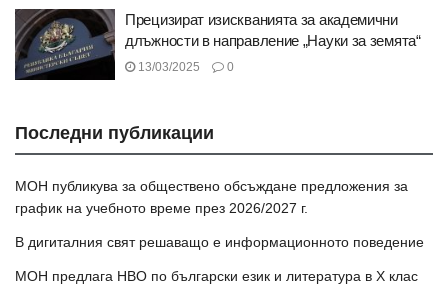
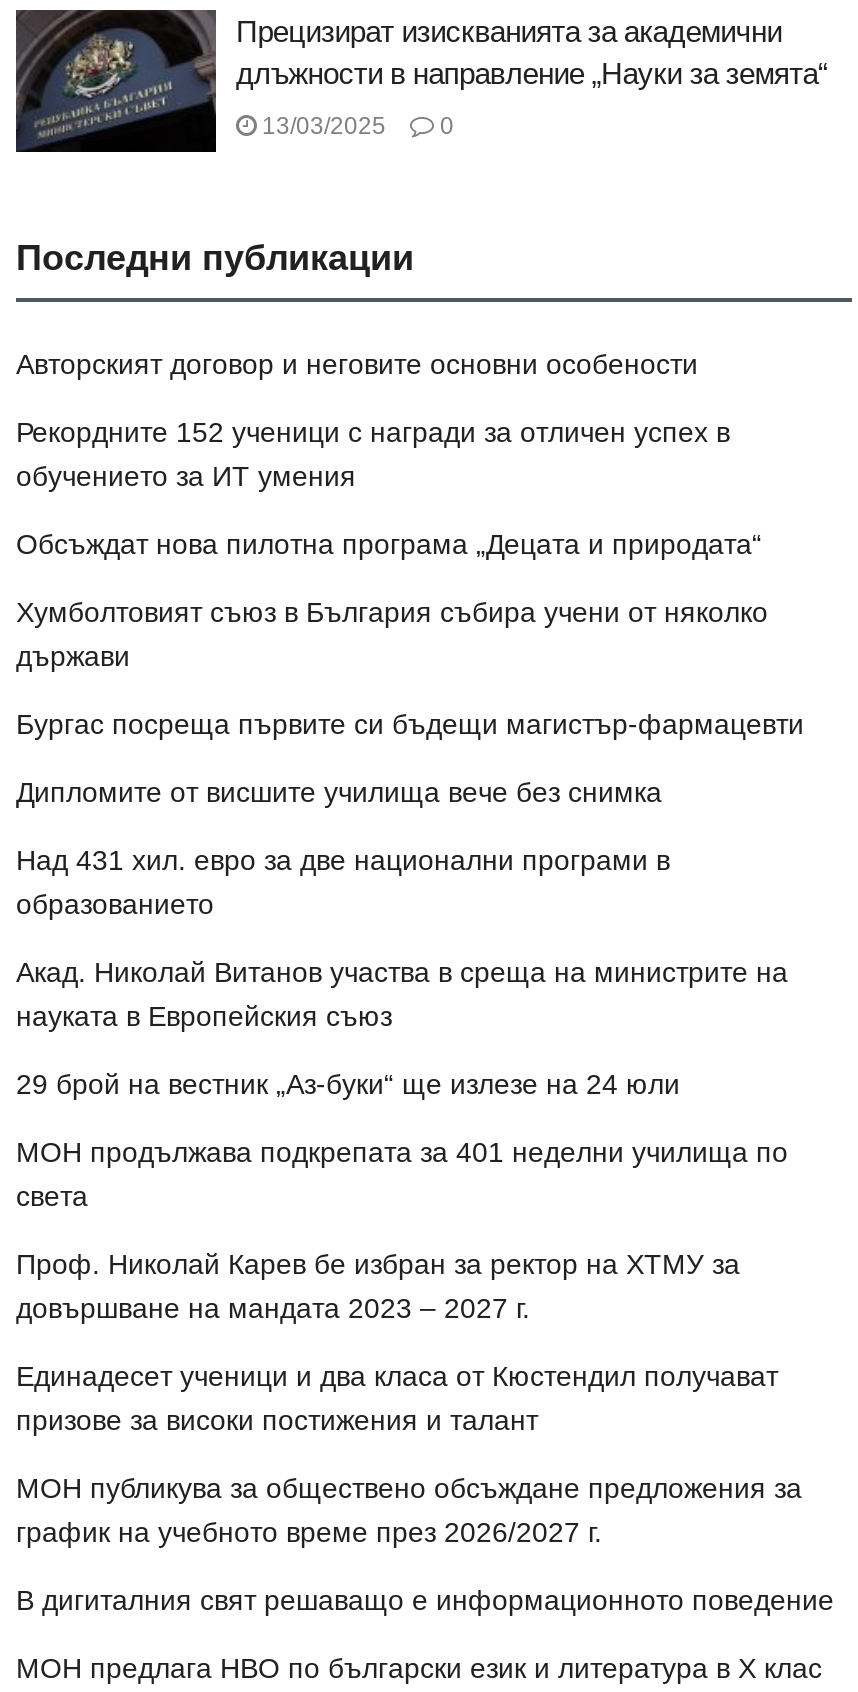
+ Авторският договор и неговите основни особености
+ Рекордните 152 ученици с награди за отличен успех в
+ обучението за ИТ умения
+ Обсъждат нова пилотна програма „Децата и природата“
+ Хумболтовият съюз в България събира учени от няколко
+ държави
+ Бургас посреща първите си бъдещи магистър-фармацевти
+ Дипломите от висшите училища вече без снимка
+ Над 431 хил. евро за две национални програми в
+ образованието
+ Акад. Николай Витанов участва в среща на министрите на
+ науката в Европейския съюз
+ 29 брой на вестник „Аз-буки“ ще излезе на 24 юли
+ МОН продължава подкрепата за 401 неделни училища по
+ света
+ Проф. Николай Карев бе избран за ректор на ХТМУ за
+ довършване на мандата 2023 – 2027 г.
+ Единадесет ученици и два класа от Кюстендил получават
+ призове за високи постижения и талант
